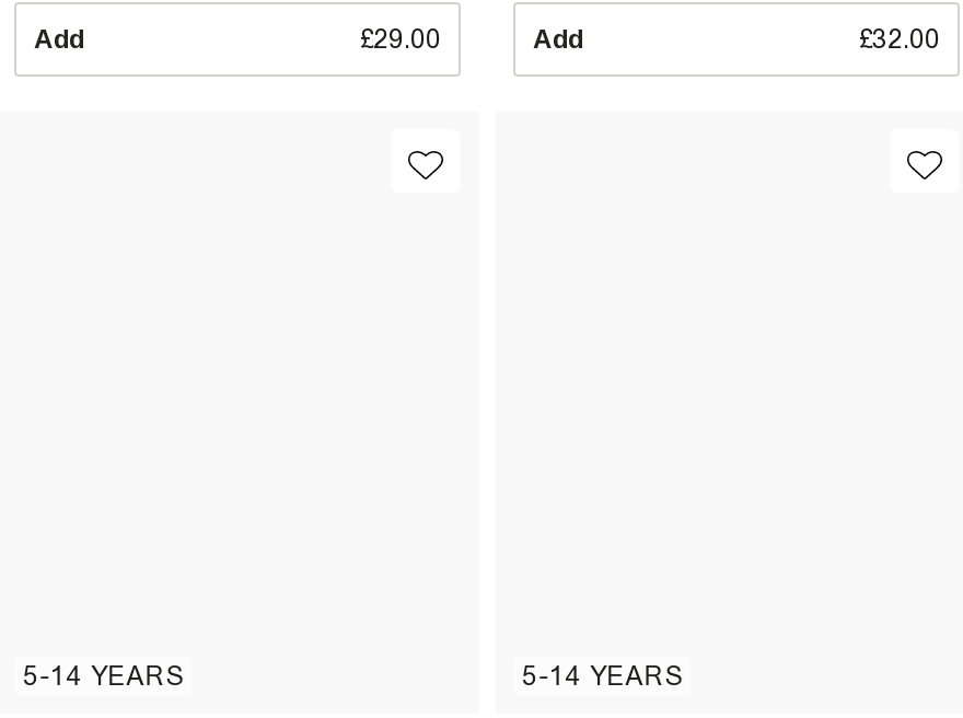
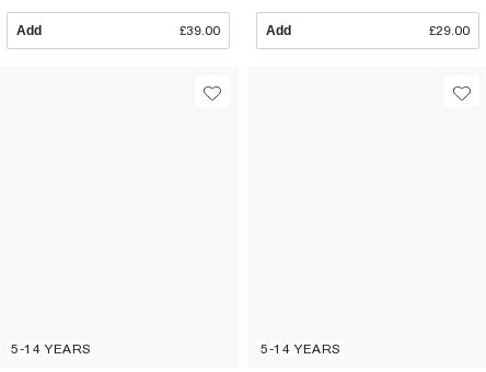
- £29.00
+ £39.00

- £32.00
+ £29.00
